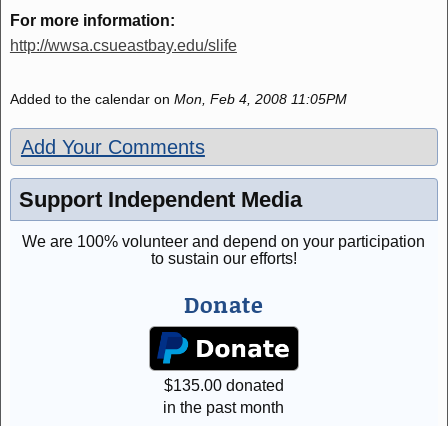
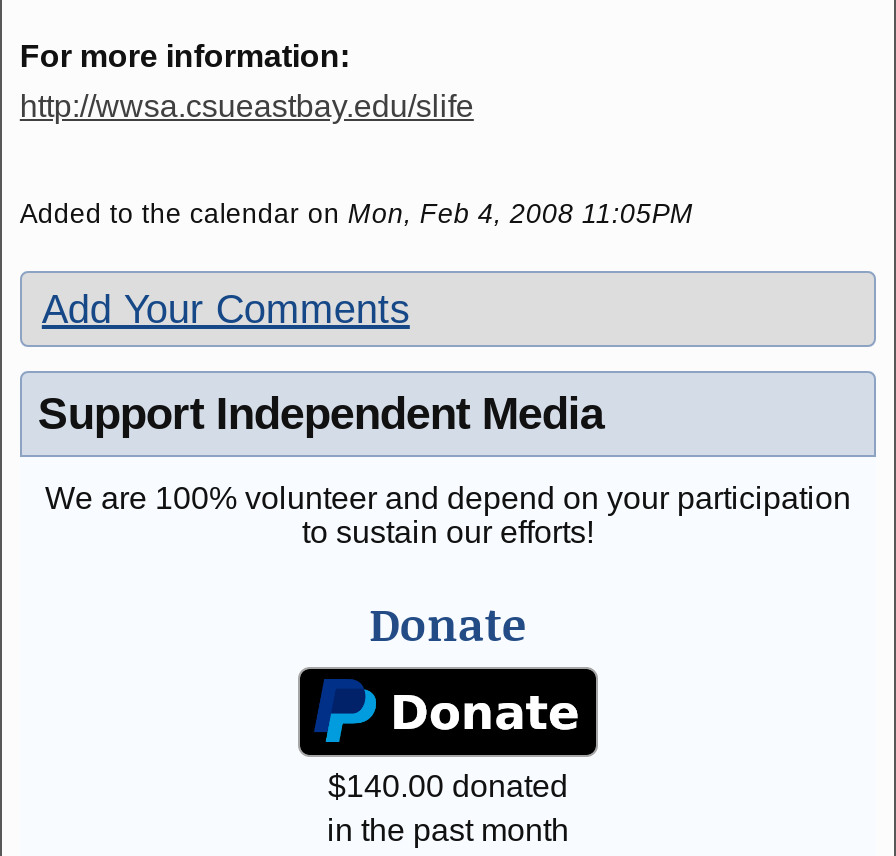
- $135.00 donated
+ $140.00 donated
